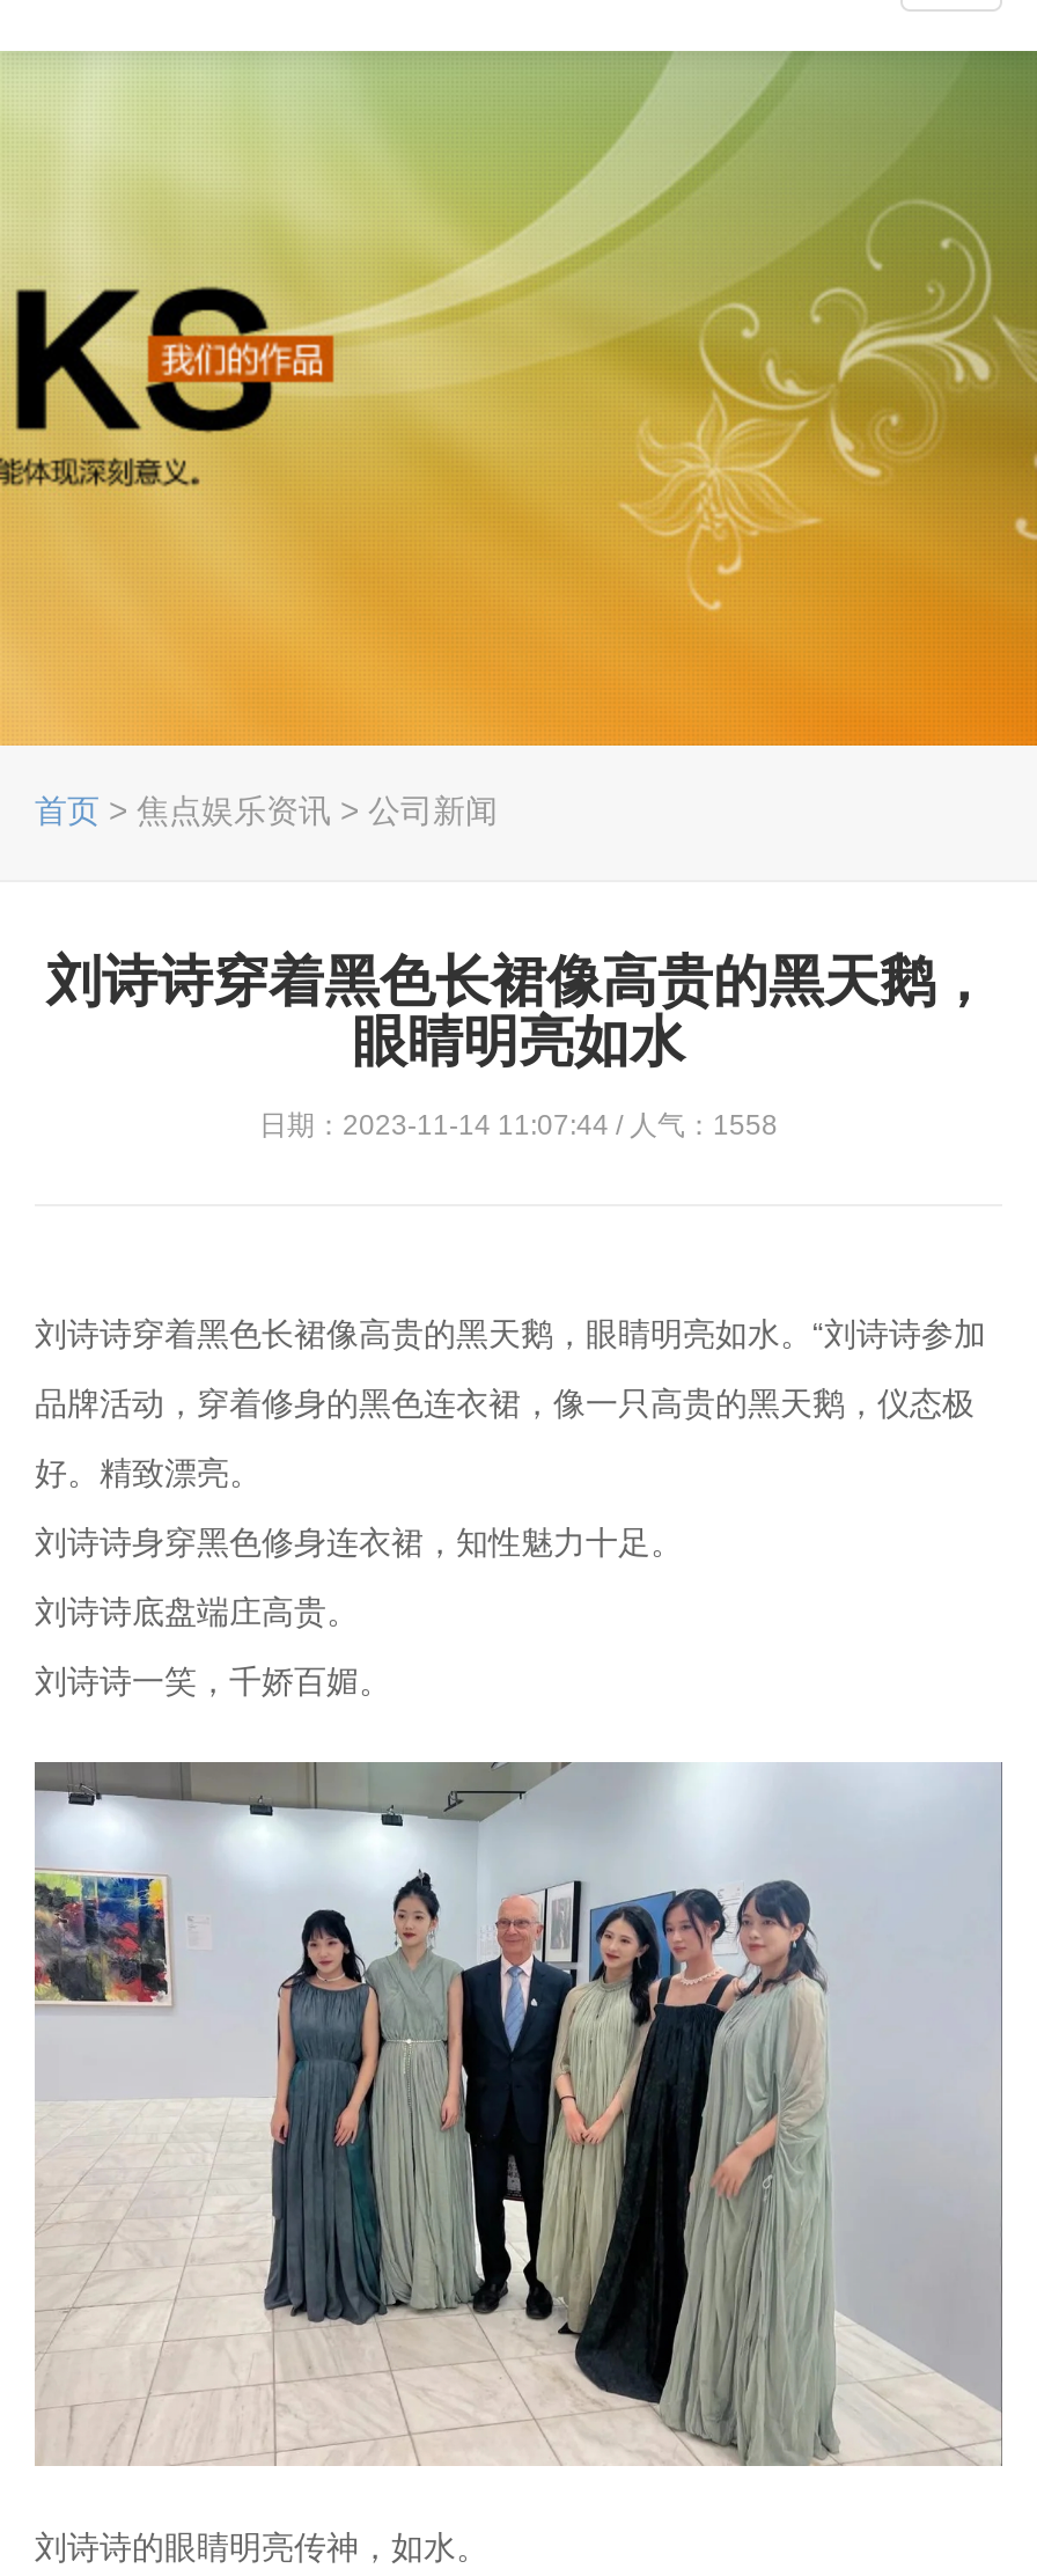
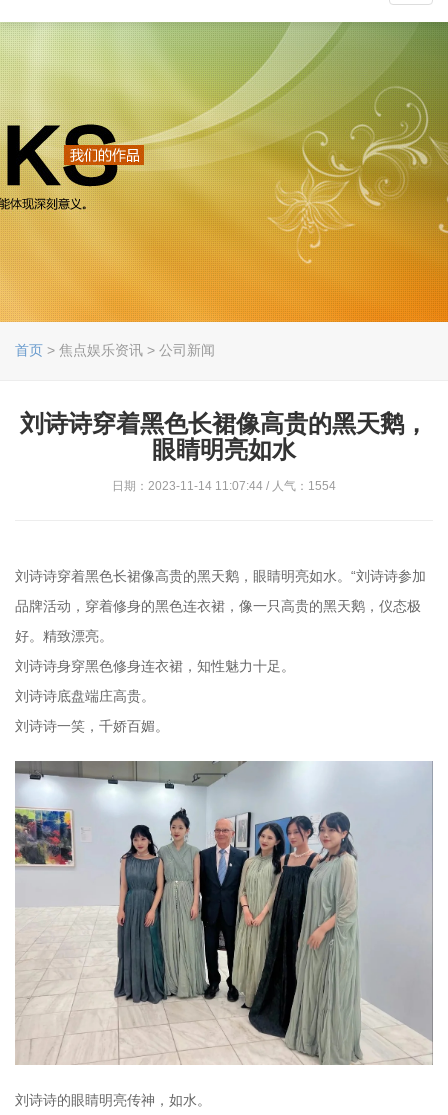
- 日期：2023-11-14 11:07:44 / 人气：1558
+ 日期：2023-11-14 11:07:44 / 人气：1554
